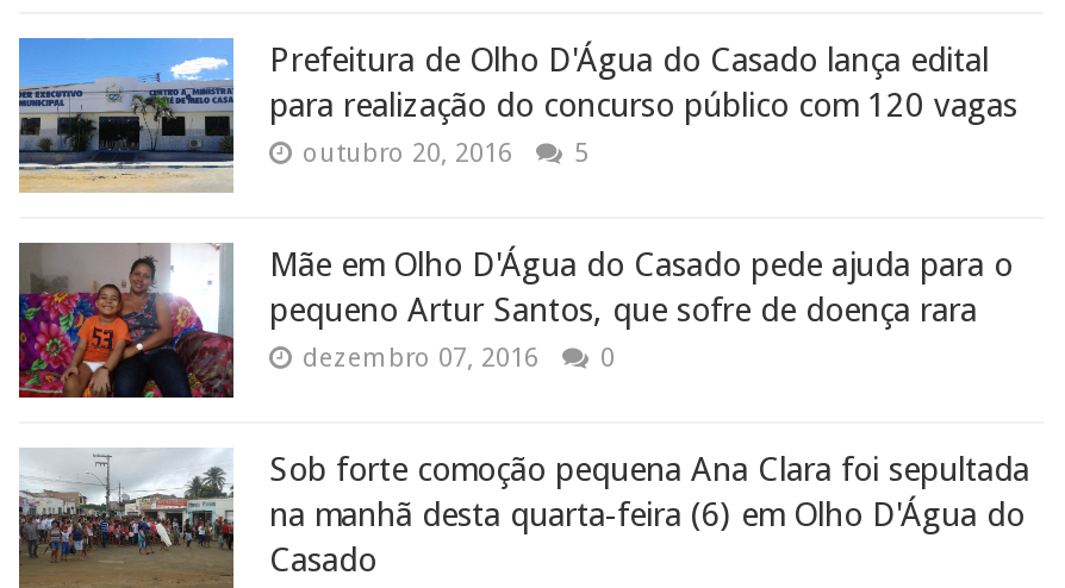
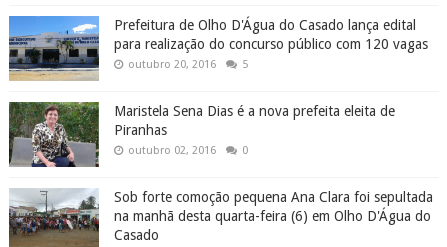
- [image]
- Mãe em Olho D'Água do Casado pede ajuda para o
- pequeno Artur Santos, que sofre de doença rara
- dezembro 07, 2016
+ [image]
+ Maristela Sena Dias é a nova prefeita eleita de
+ Piranhas
+ outubro 02, 2016
